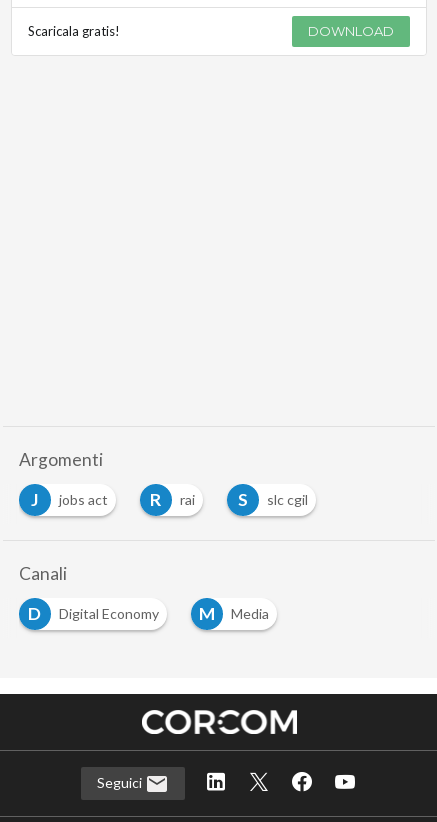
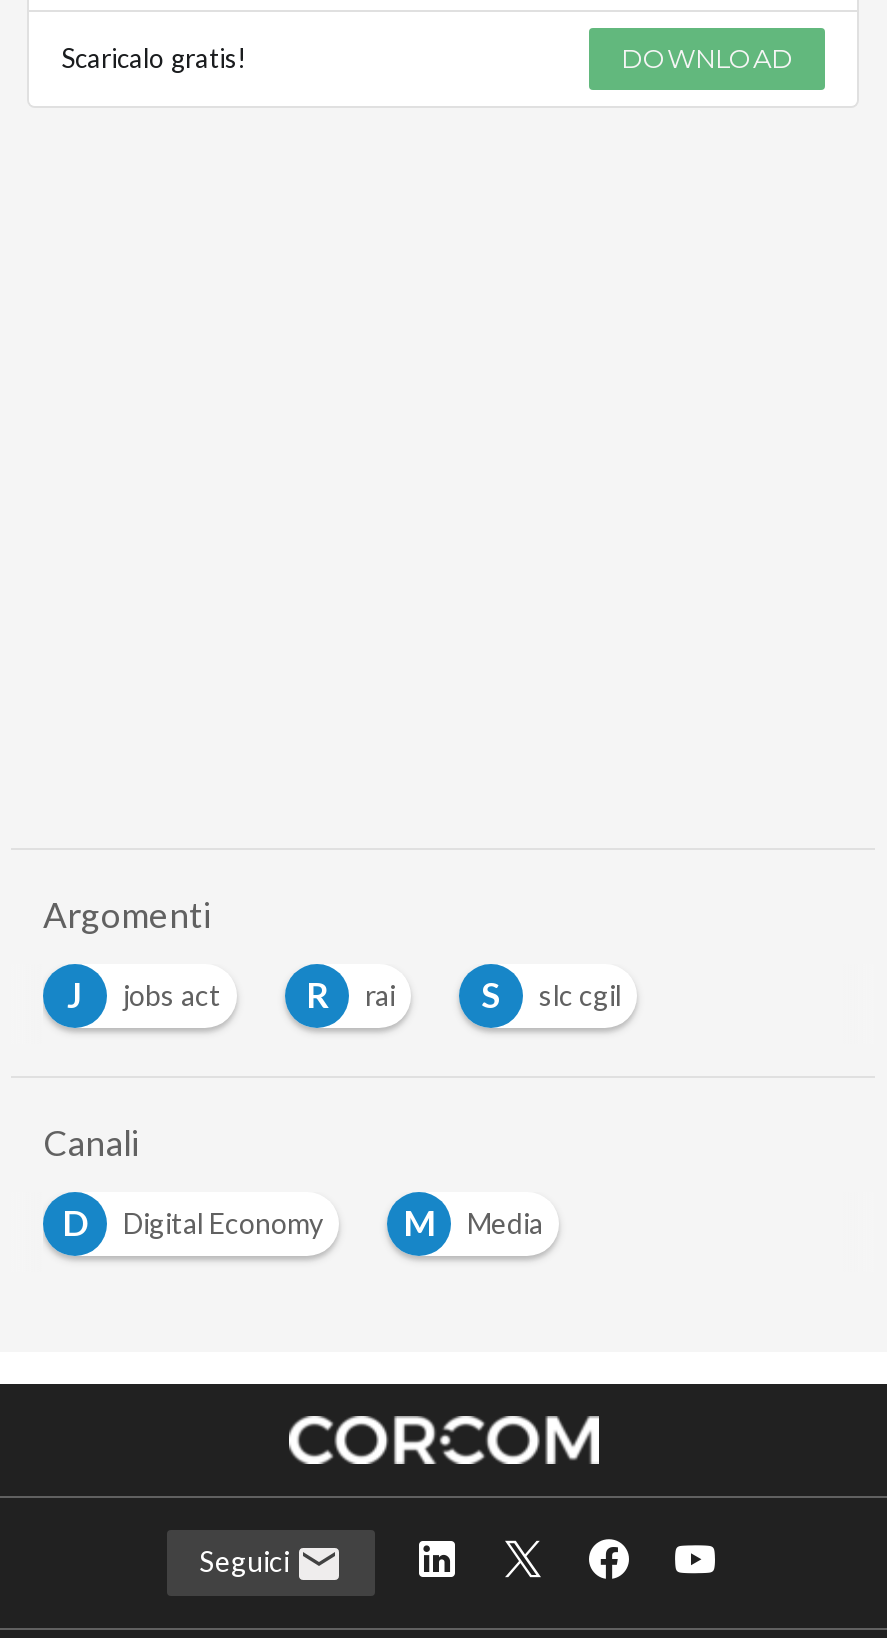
- Scaricala gratis!
+ Scaricalo gratis!
